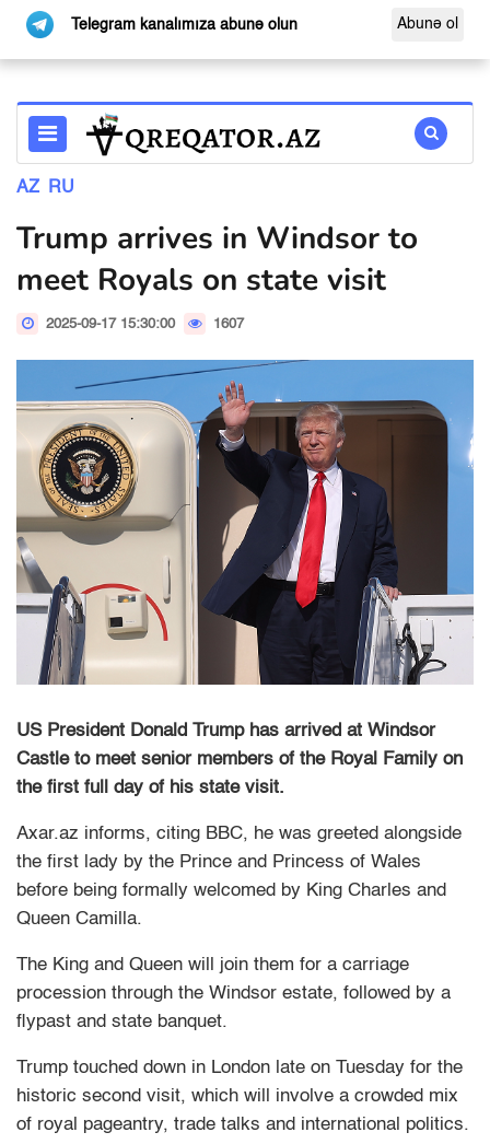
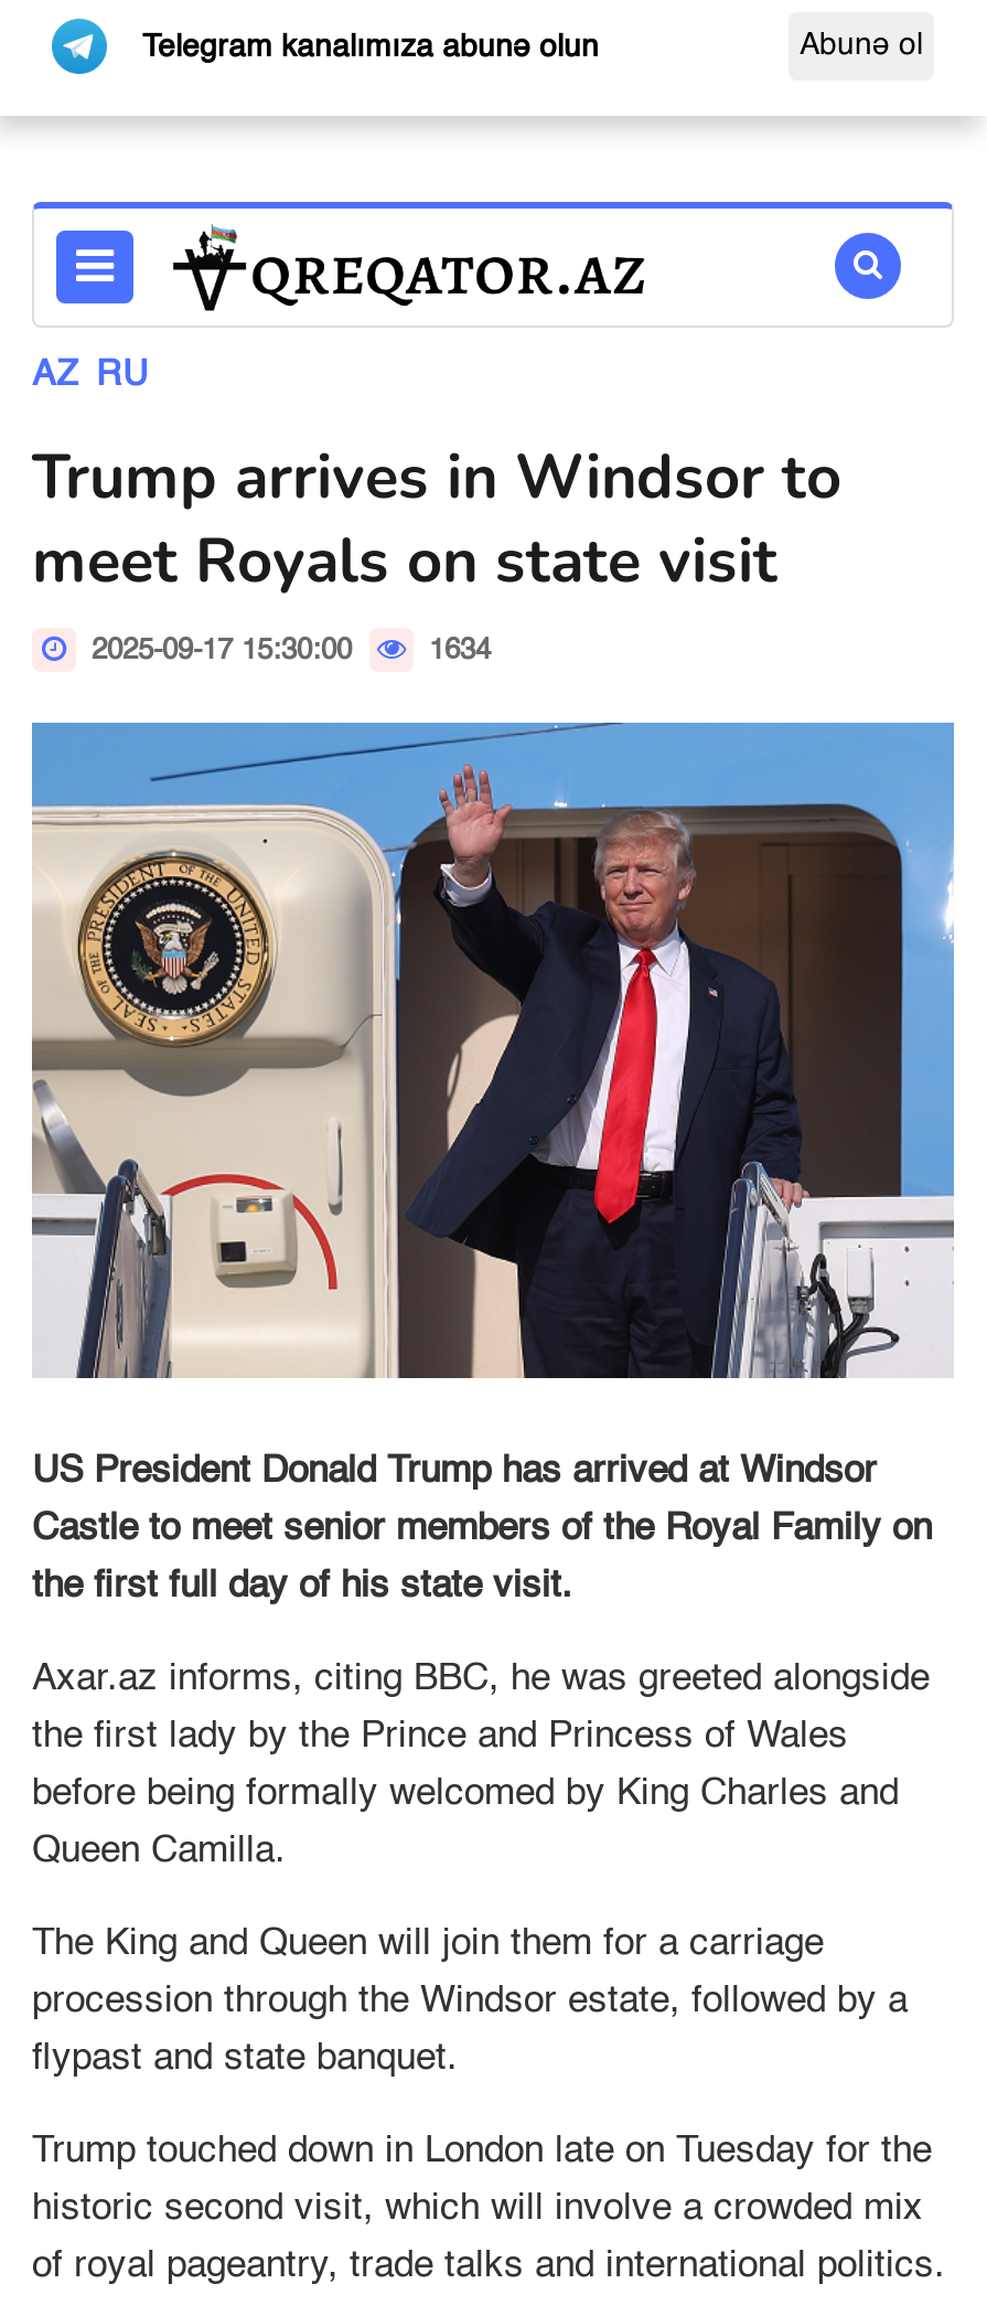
- 1607
+ 1634
